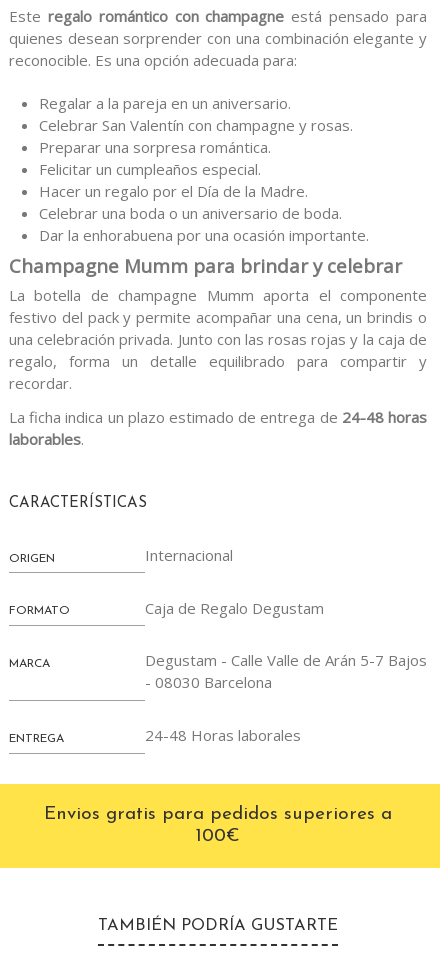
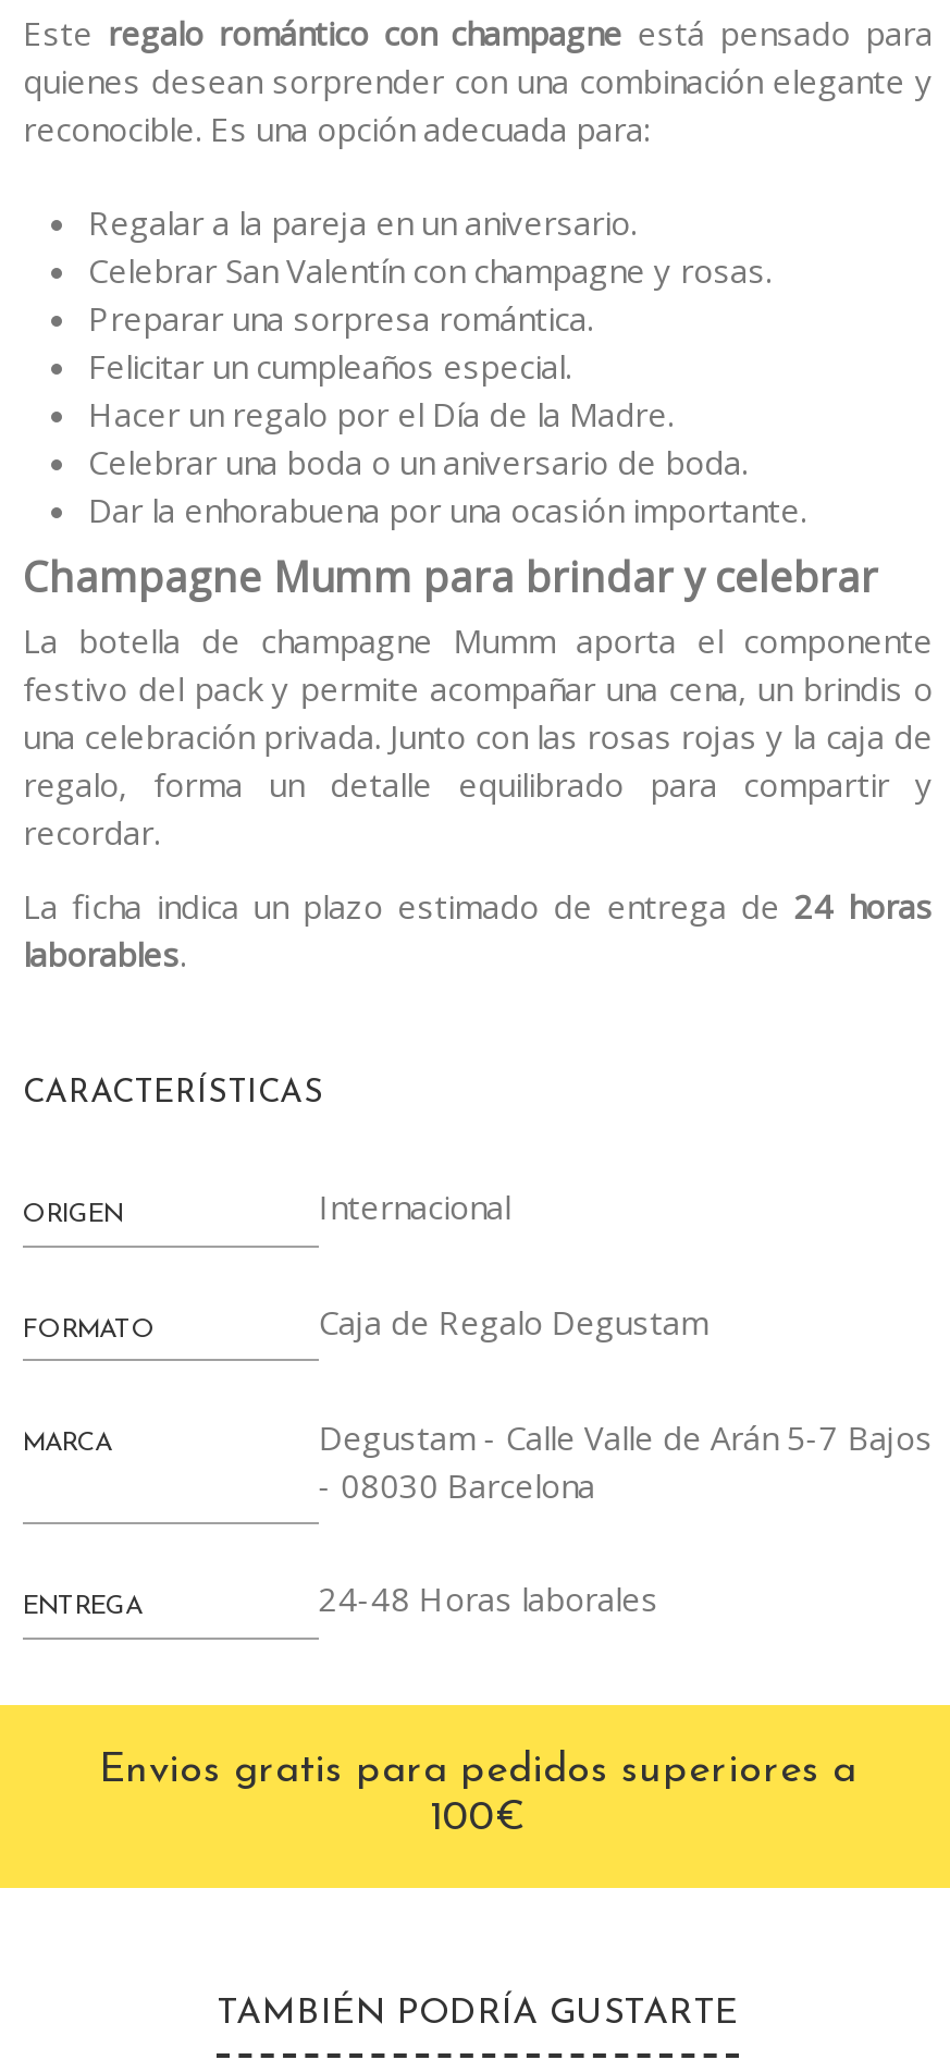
- La ficha indica un plazo estimado de entrega de 24-48 horas
+ La ficha indica un plazo estimado de entrega de 24 horas
